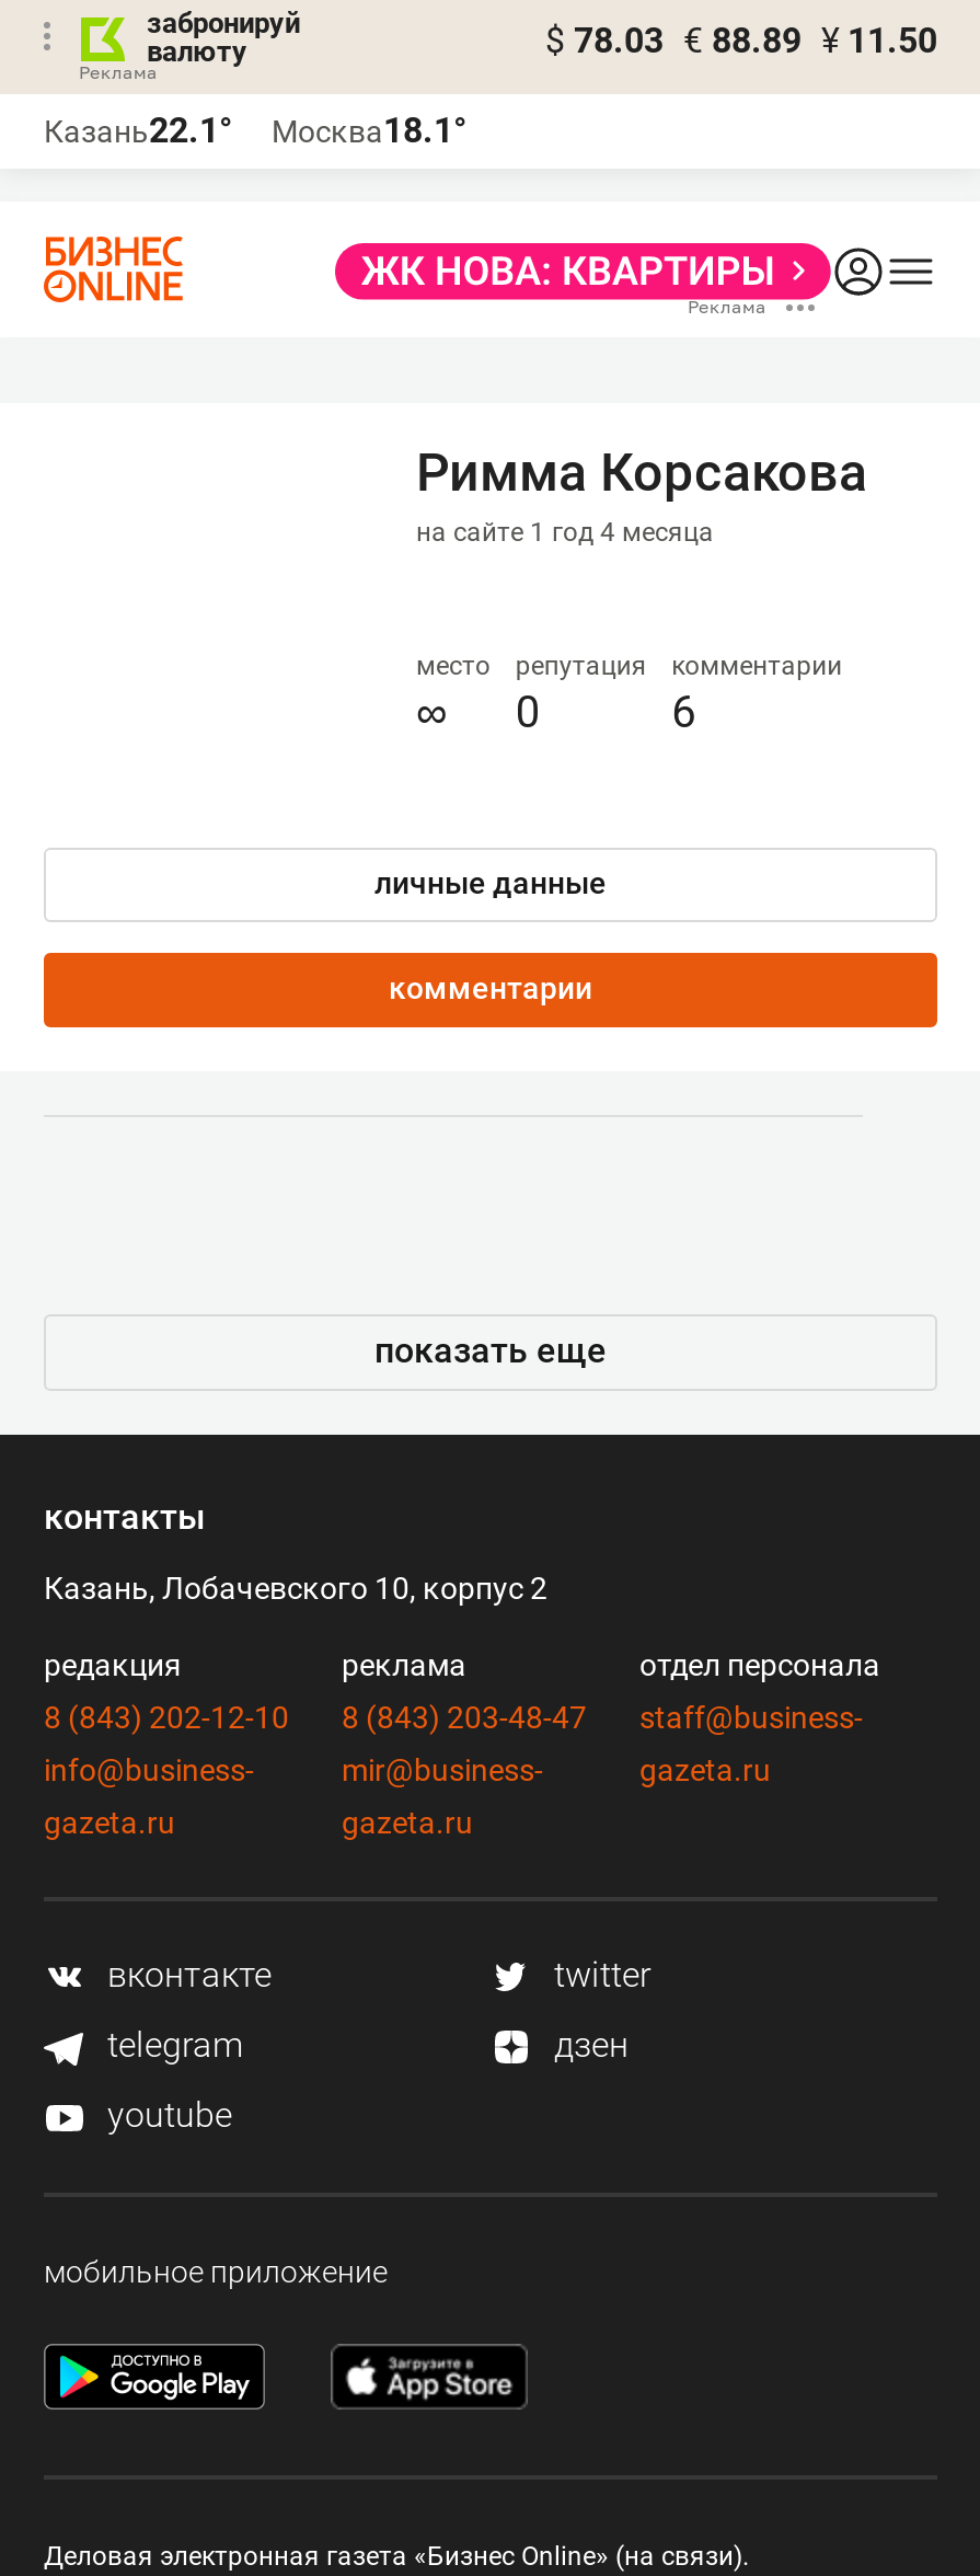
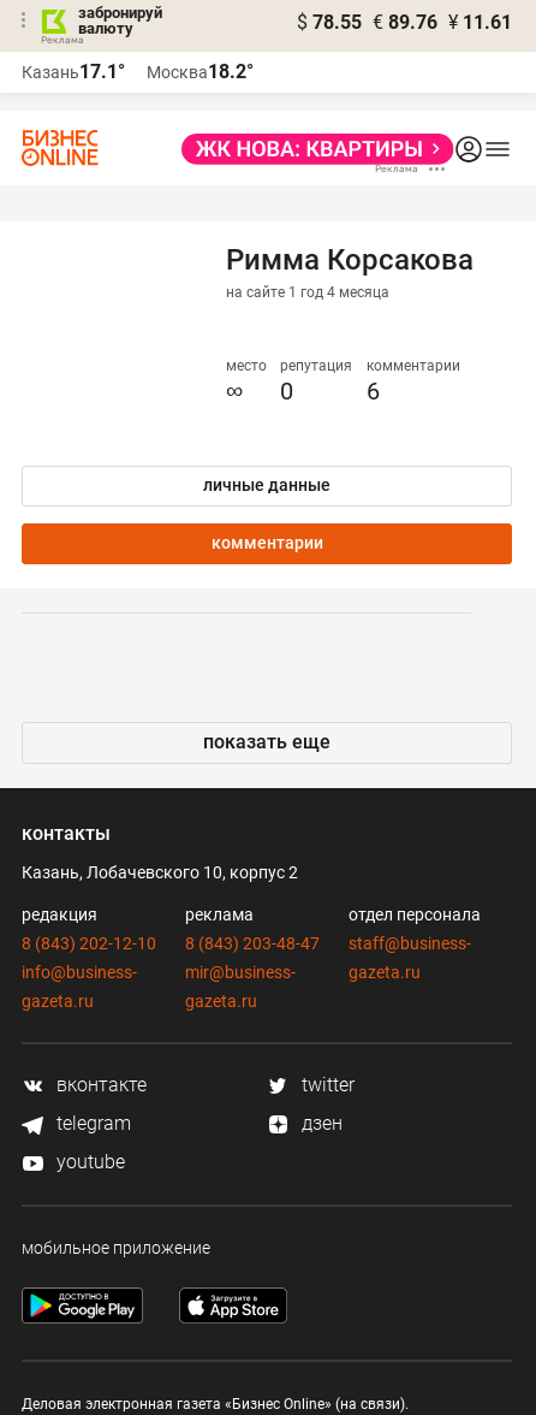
- $ 78.03 € 88.89 ¥ 11.50
+ $ 78.55 € 89.76 ¥ 11.61

- Казань22.1°
+ Казань17.1°

- Москва18.1°
+ Москва18.2°
